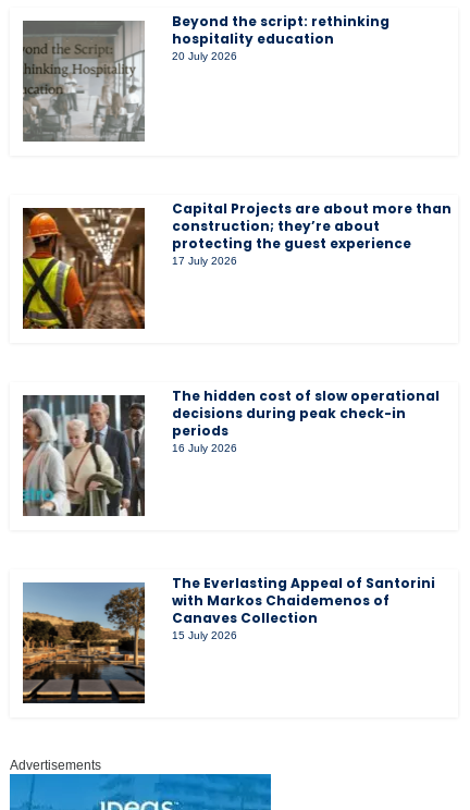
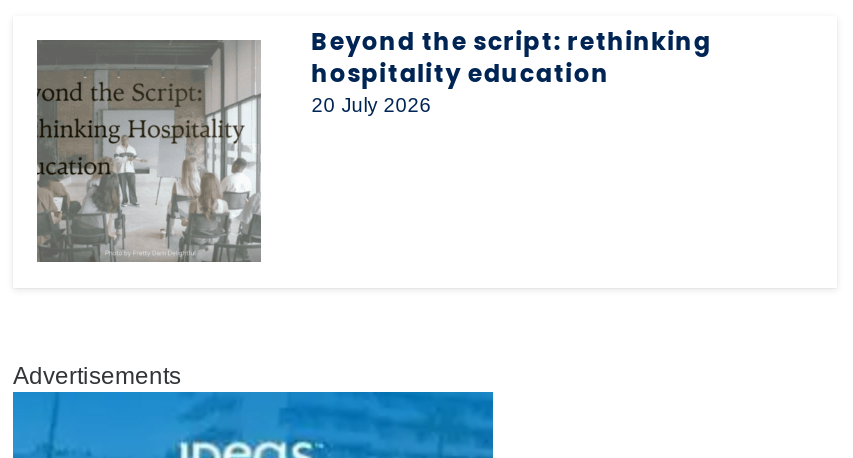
- [image]
- Capital Projects are about more than
- construction; they’re about
- protecting the guest experience
- 17 July 2026

- [image]
- The hidden cost of slow operational
- decisions during peak check-in
- periods
- 16 July 2026

- [image]
- The Everlasting Appeal of Santorini
- with Markos Chaidemenos of
- Canaves Collection
- 15 July 2026
